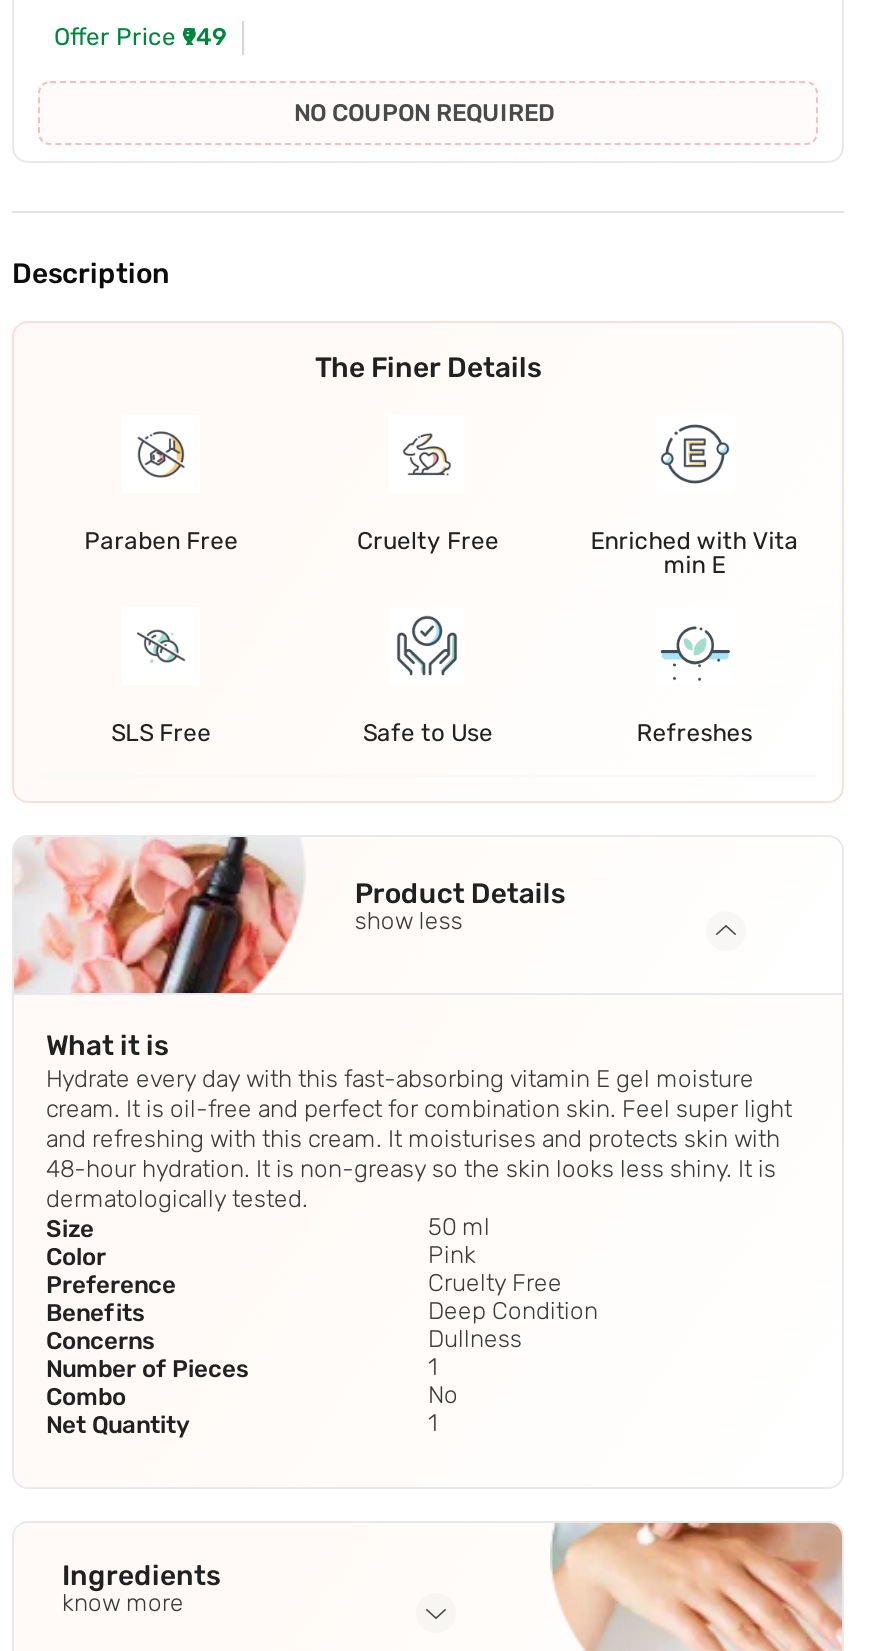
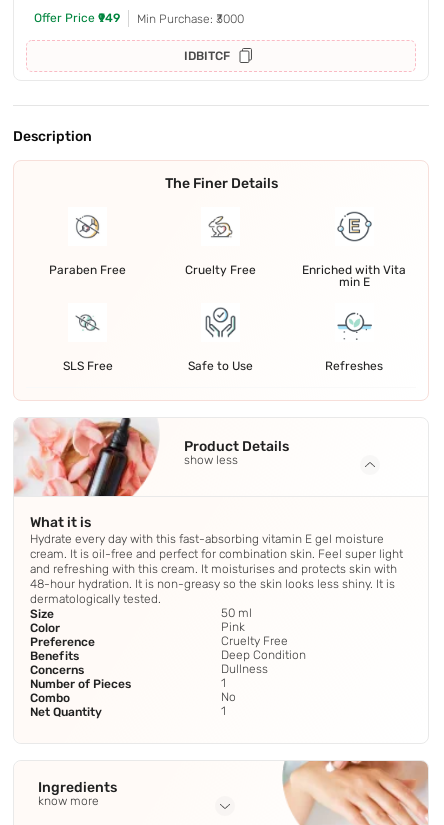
- NO COUPON REQUIRED
+ Min Purchase: ₹3000
+ IDBITCF
